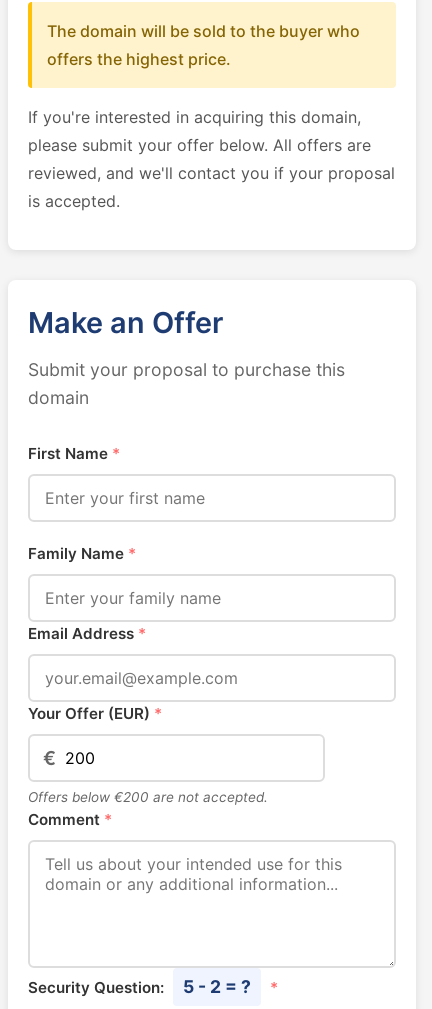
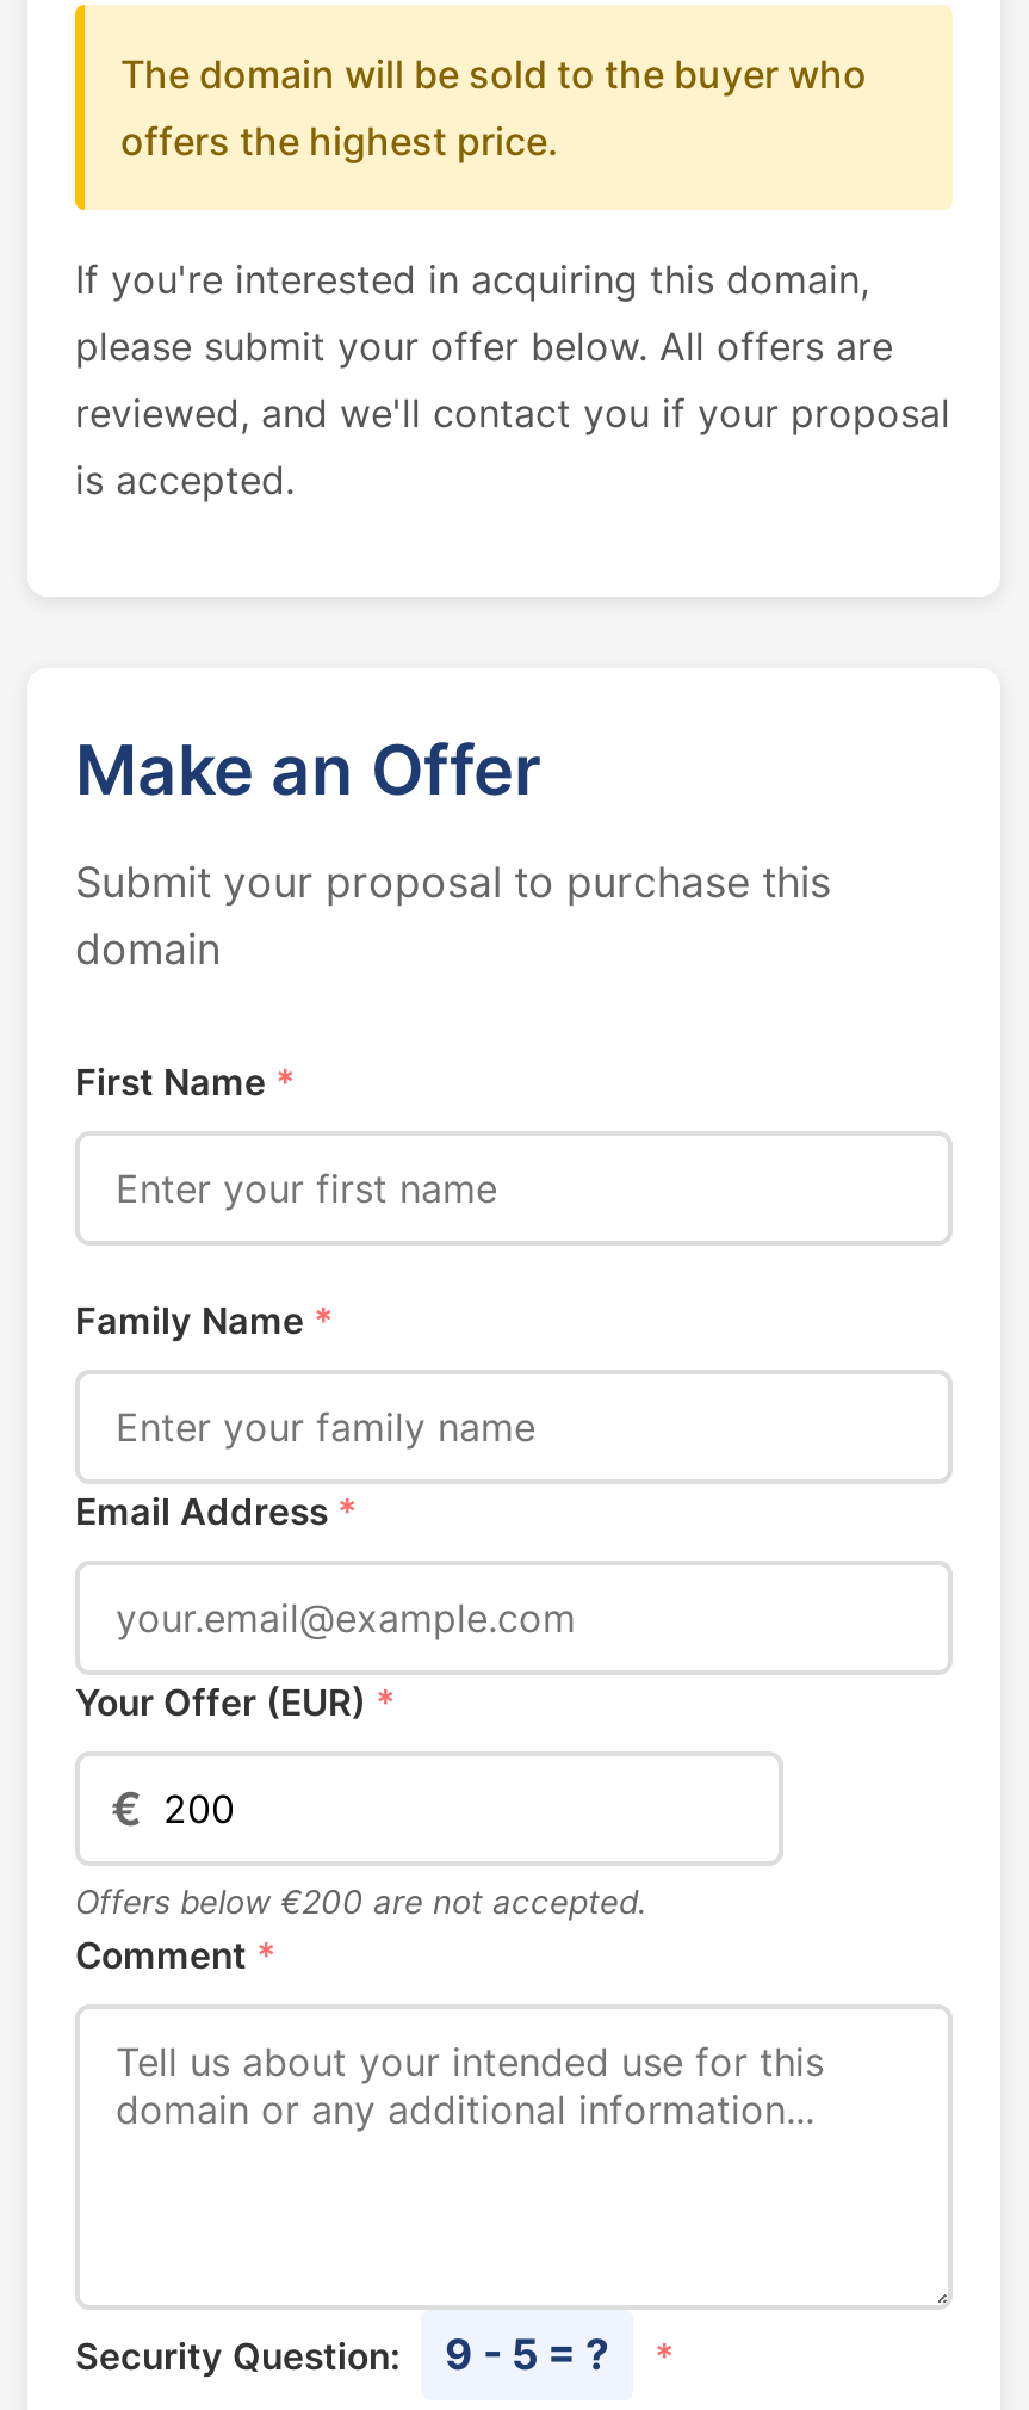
- 5 - 2 = ?
+ 9 - 5 = ?
